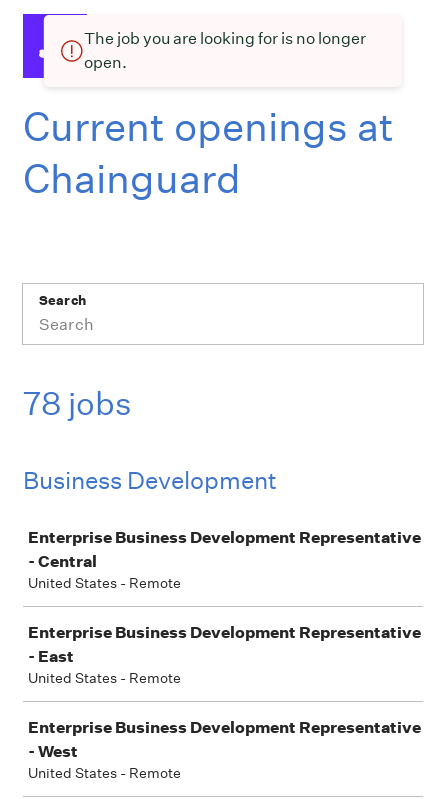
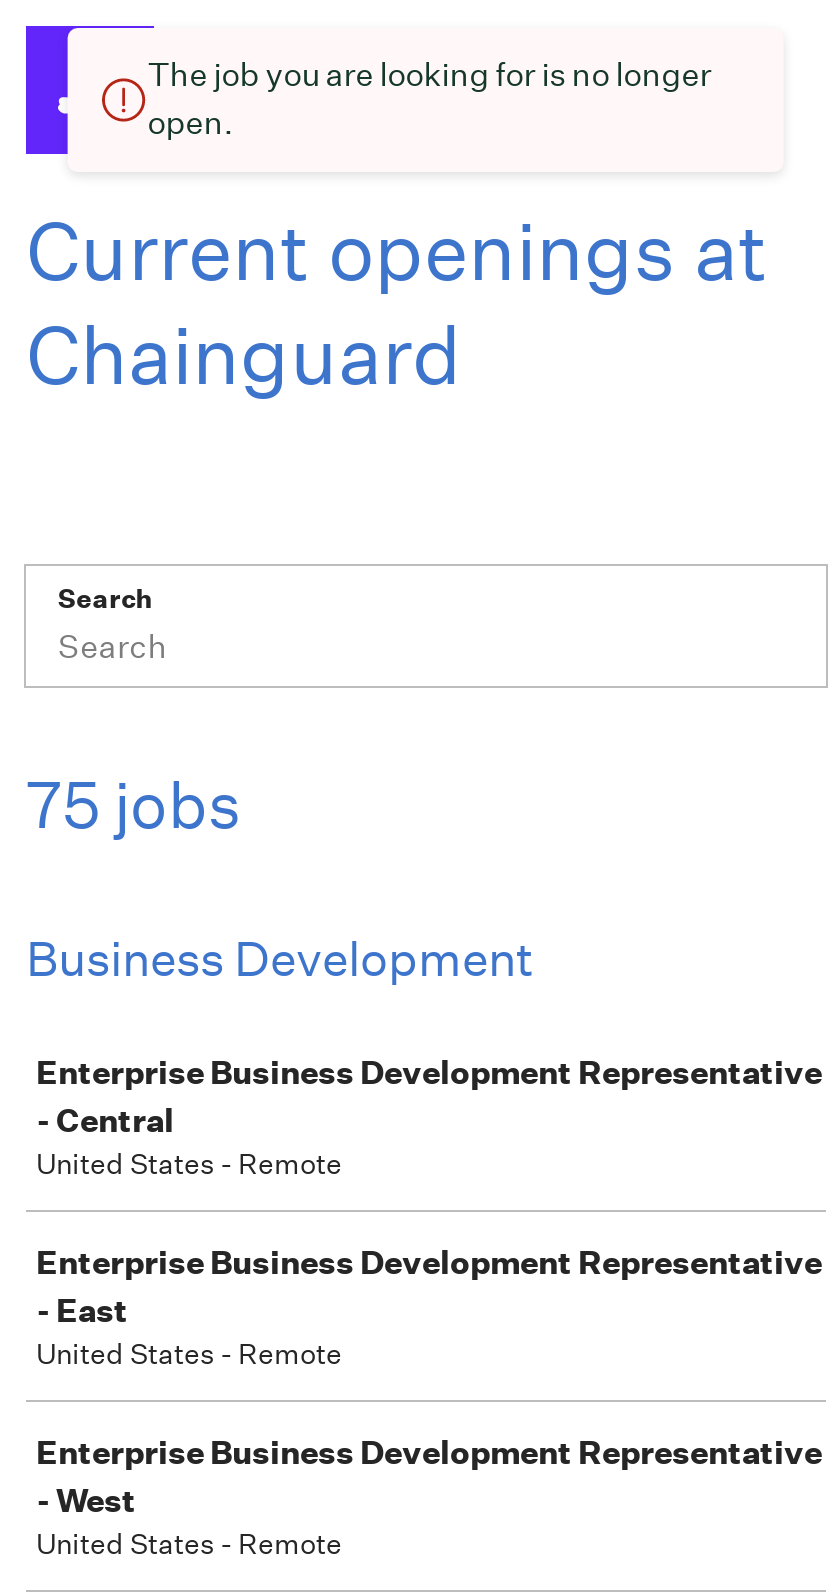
- 78 jobs
+ 75 jobs
